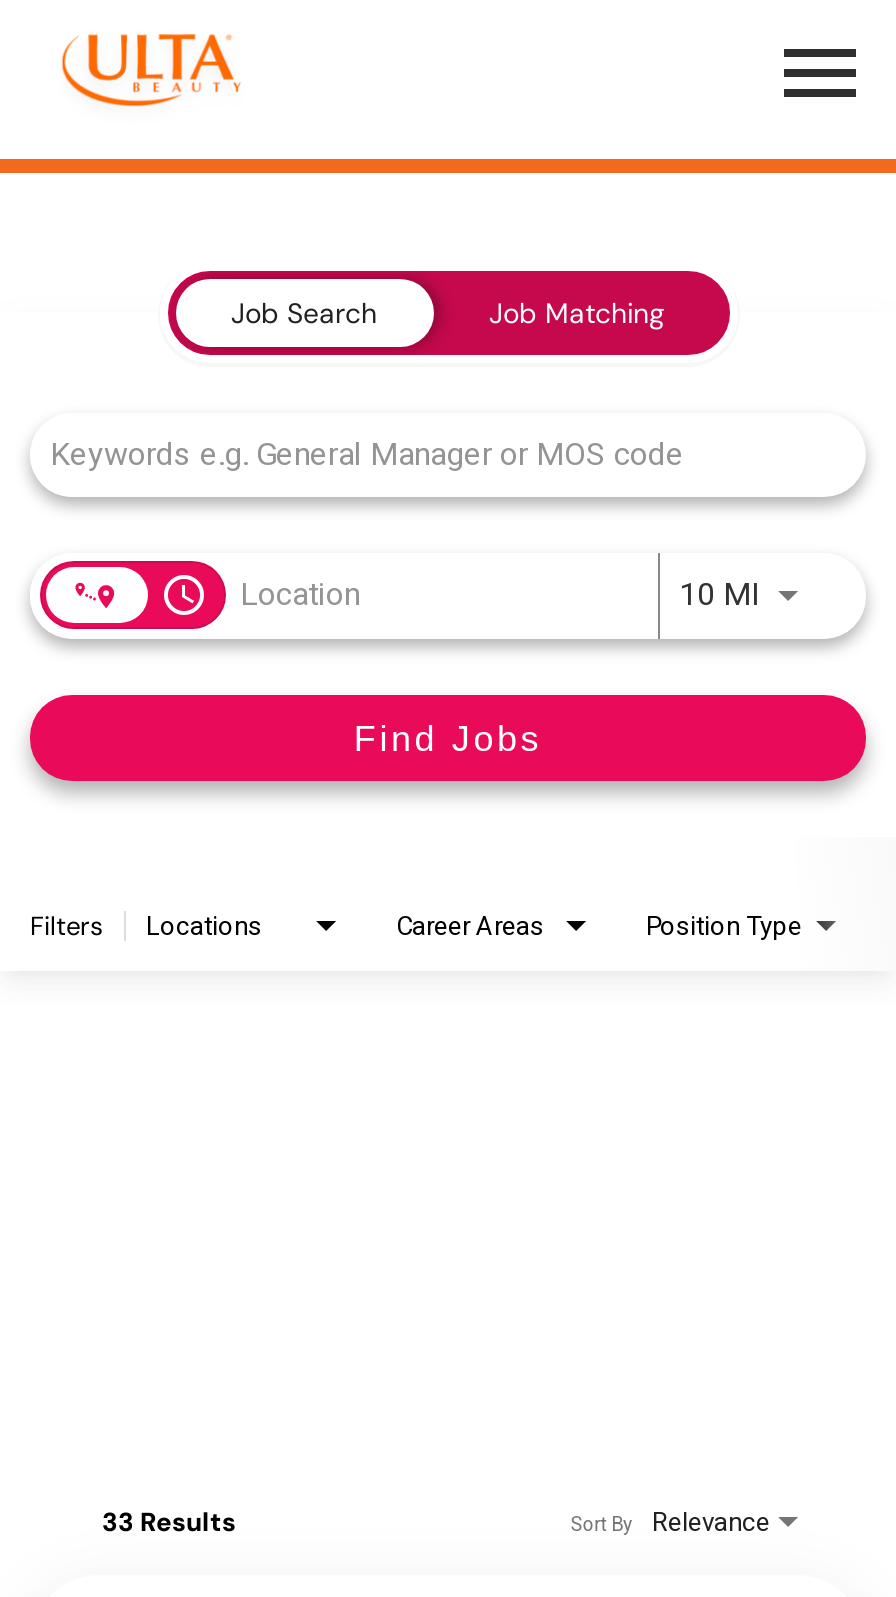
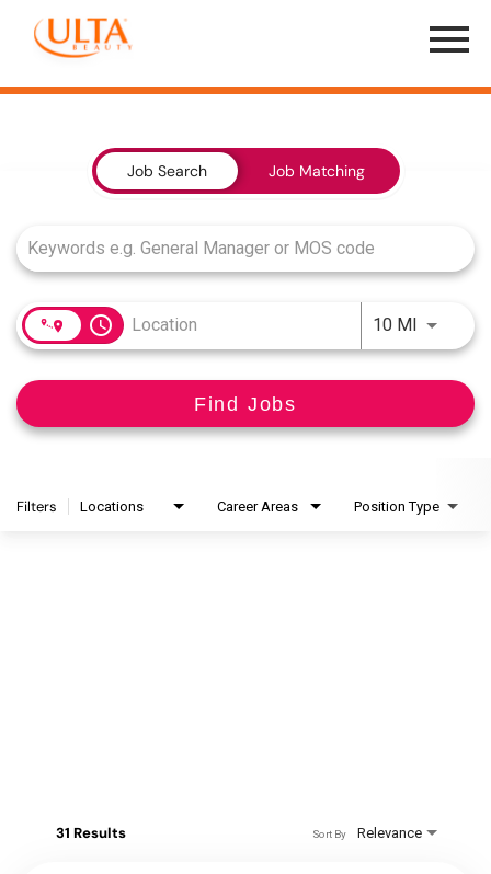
- 33 Results
+ 31 Results
